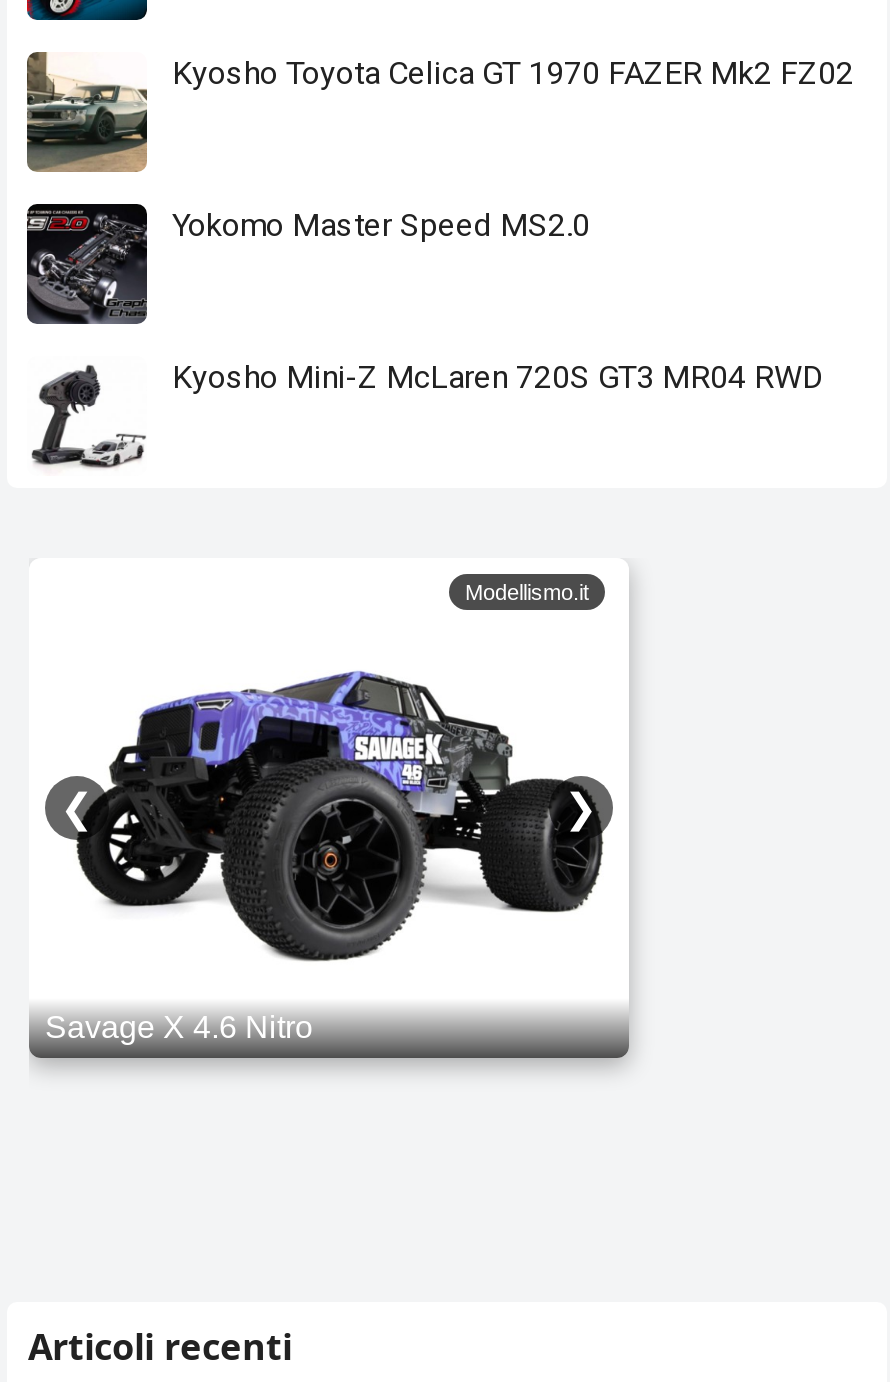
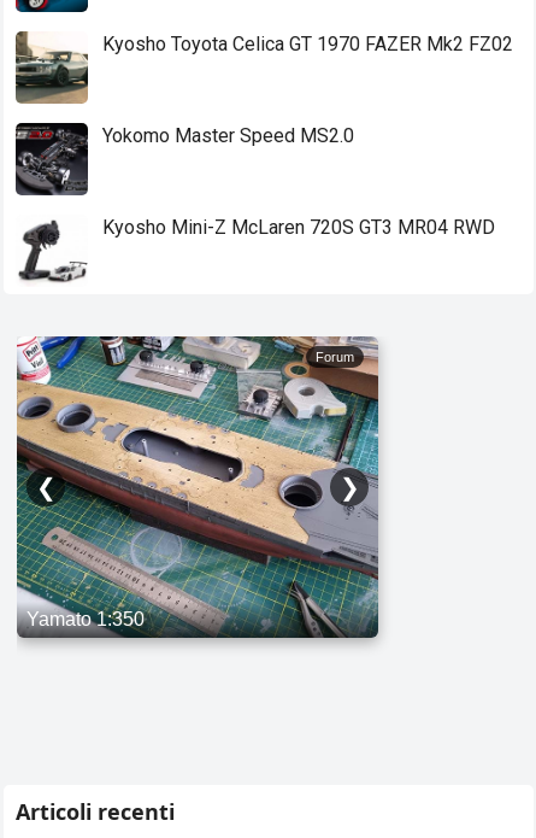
- [image]
+ [image]
